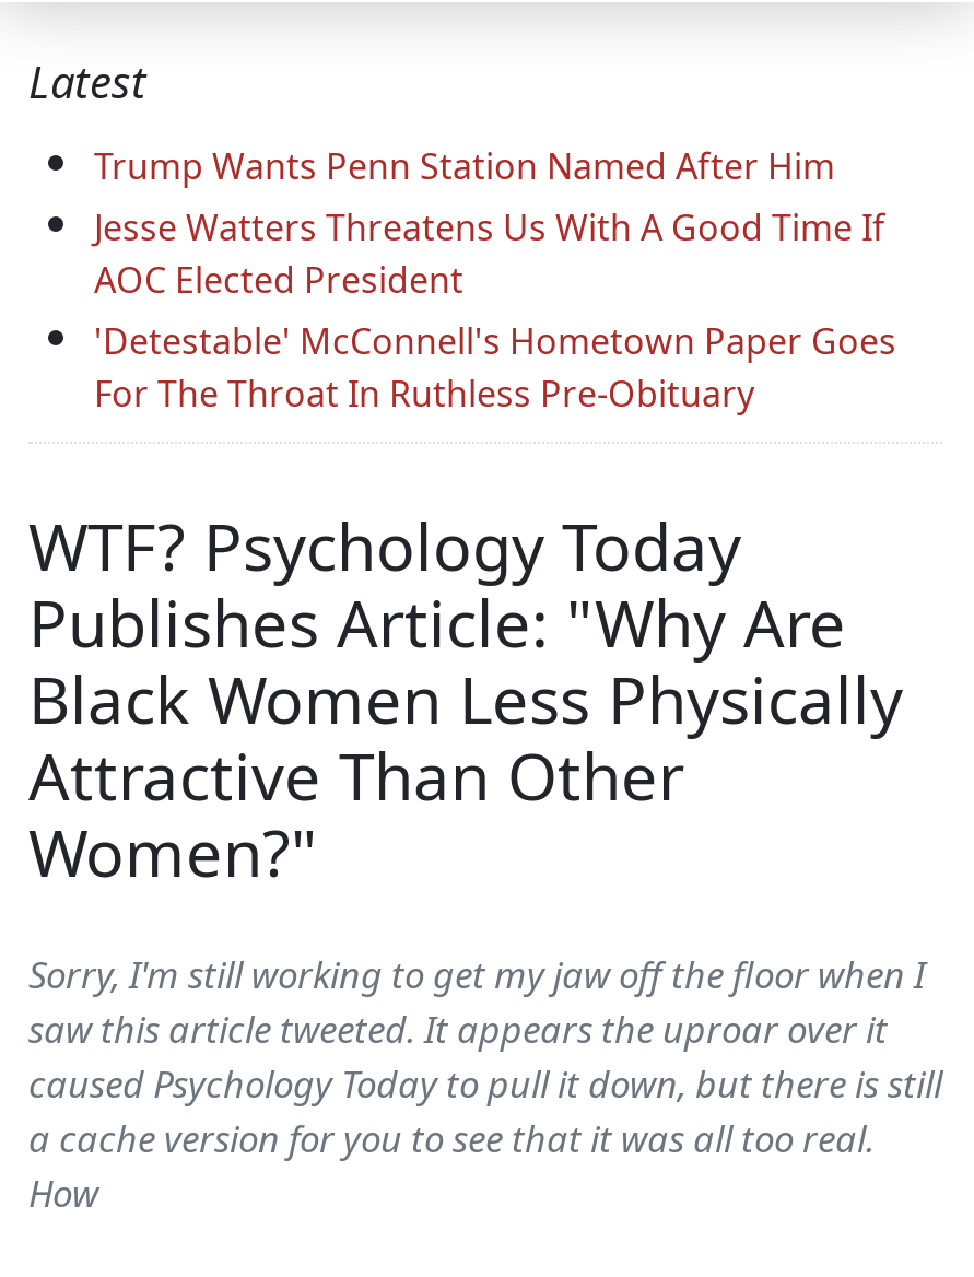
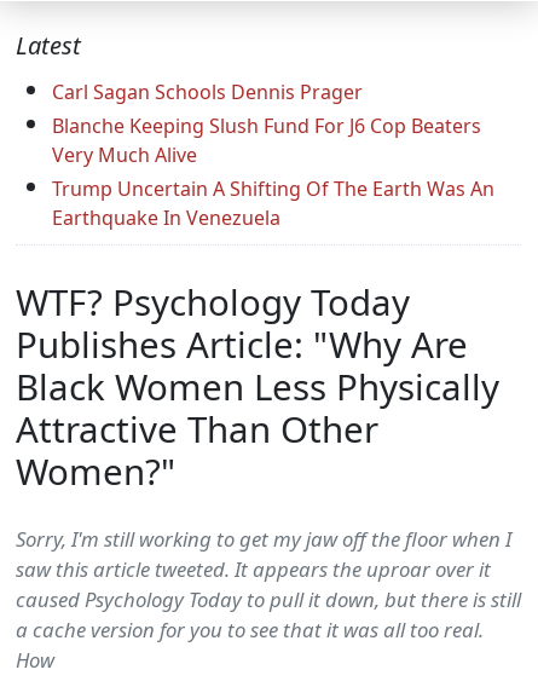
- Trump Wants Penn Station Named After Him
- Jesse Watters Threatens Us With A Good Time If
- AOC Elected President
- 'Detestable' McConnell's Hometown Paper Goes
- For The Throat In Ruthless Pre-Obituary
+ Carl Sagan Schools Dennis Prager
+ Blanche Keeping Slush Fund For J6 Cop Beaters
+ Very Much Alive
+ Trump Uncertain A Shifting Of The Earth Was An
+ Earthquake In Venezuela
